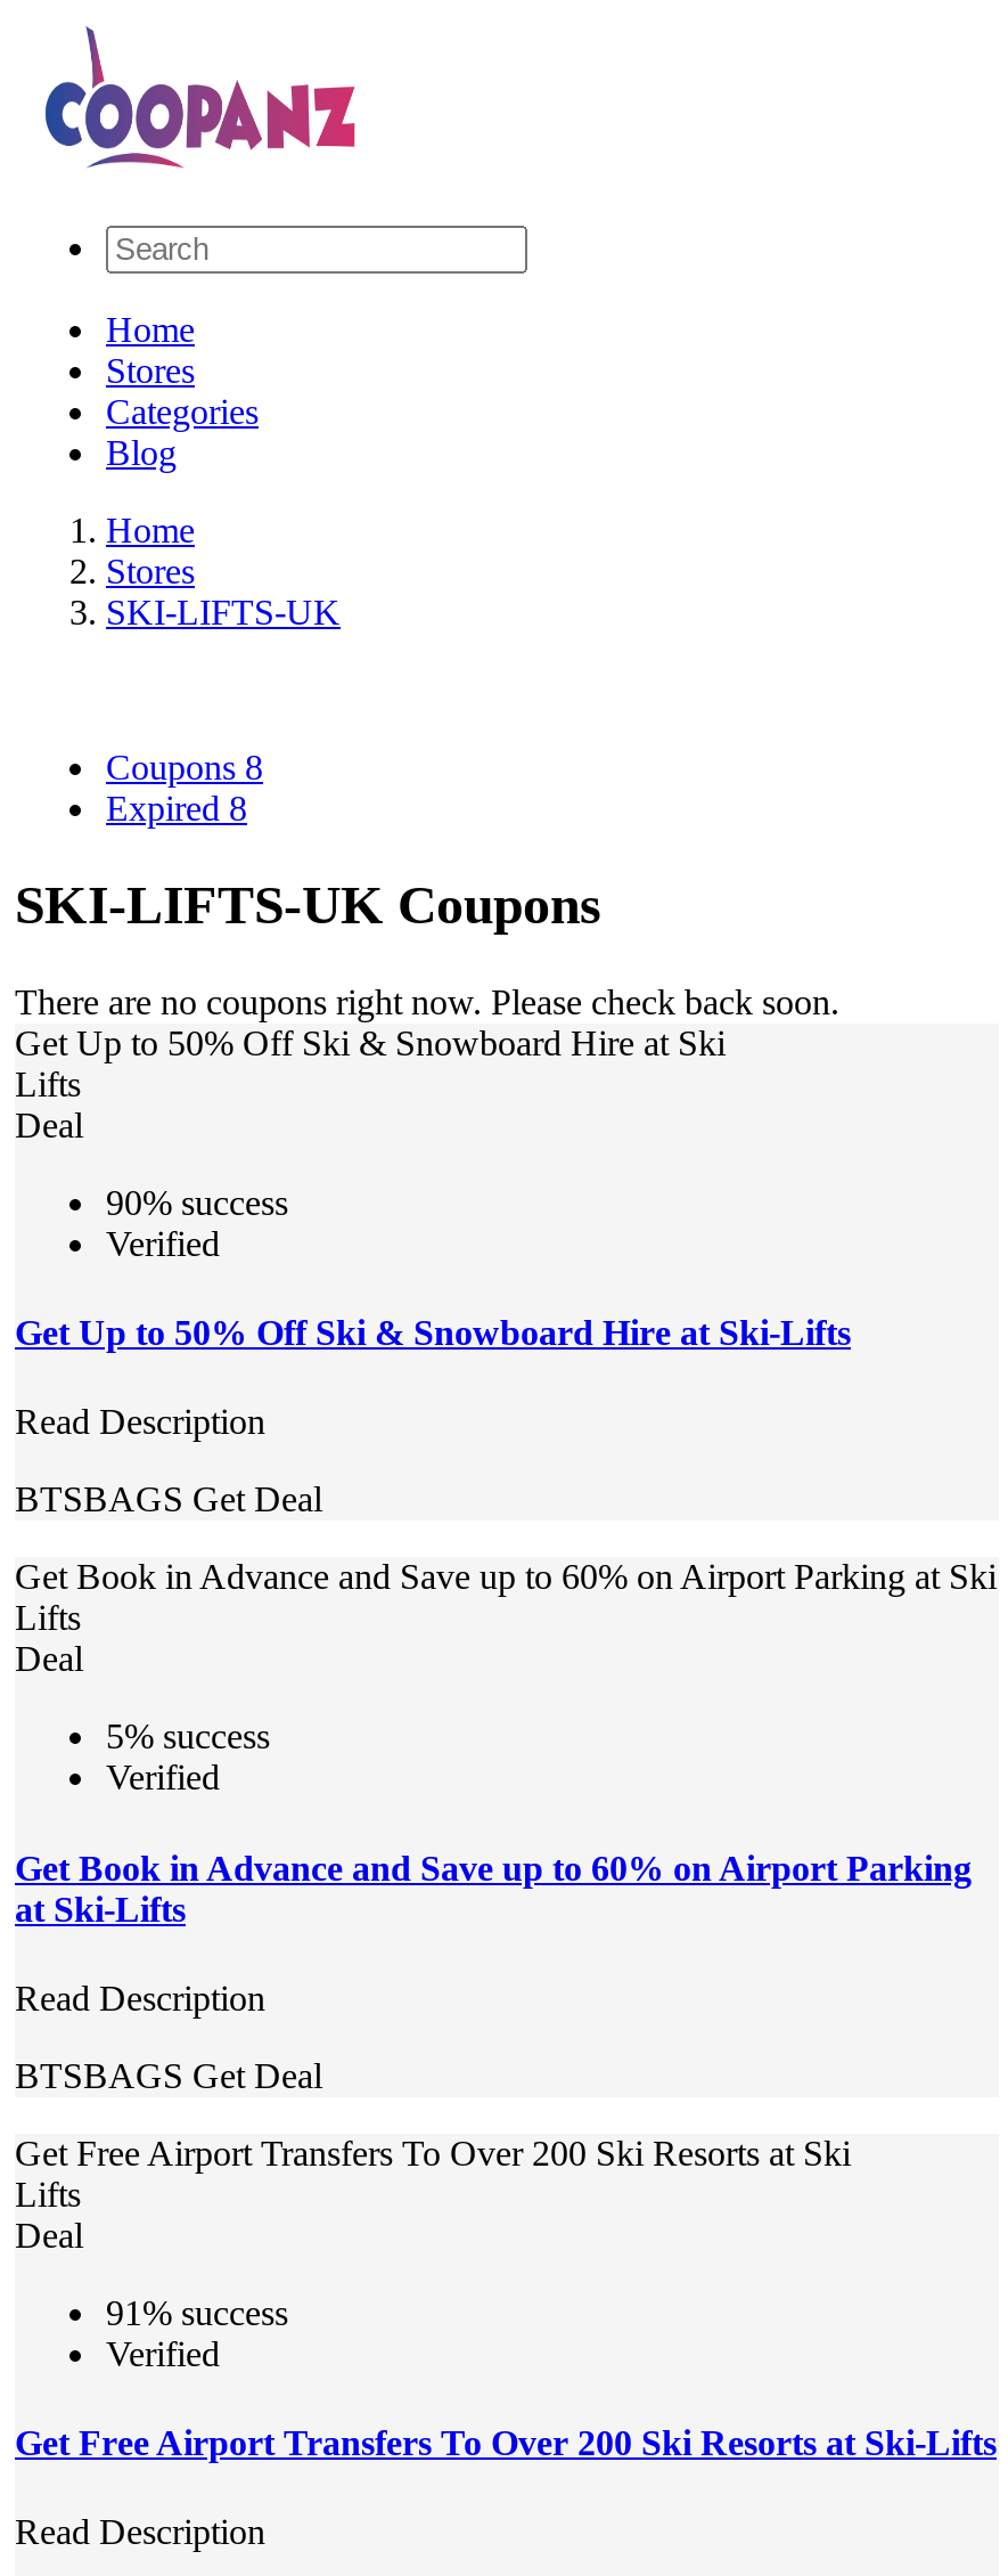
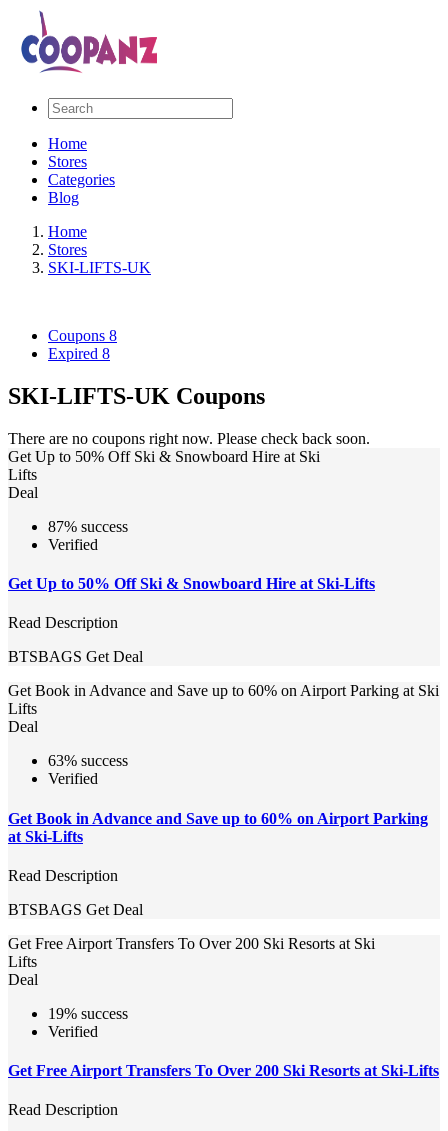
- 90% success
+ 87% success

- 5% success
+ 63% success

- 91% success
+ 19% success
